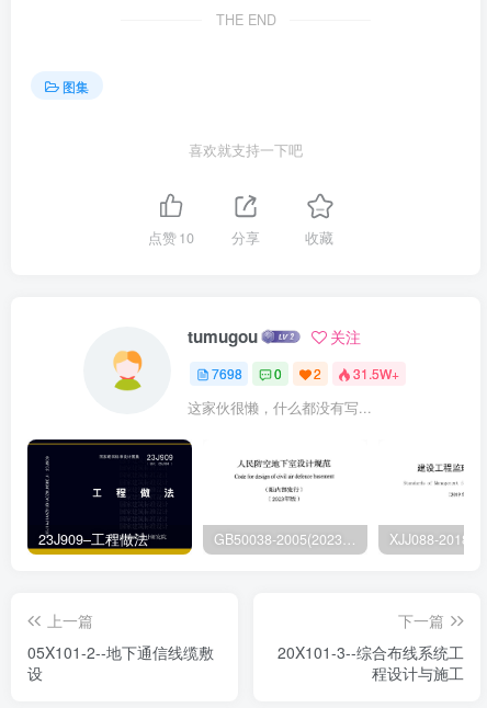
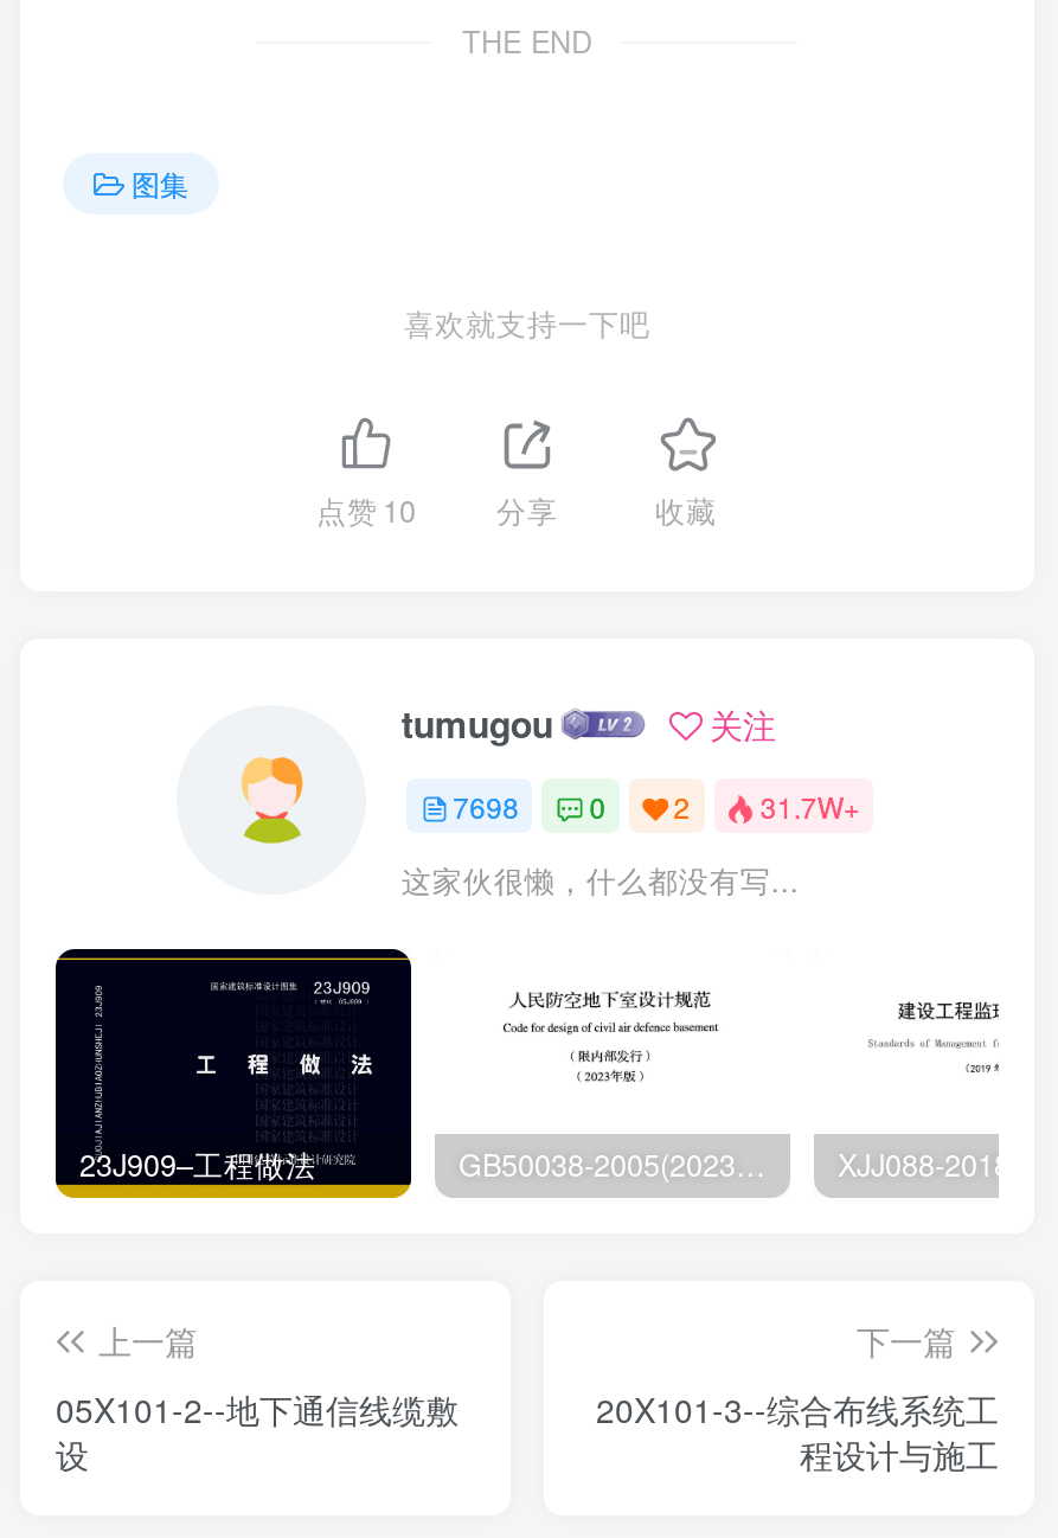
- 7698 0 2 31.5W+
+ 7698 0 2 31.7W+
